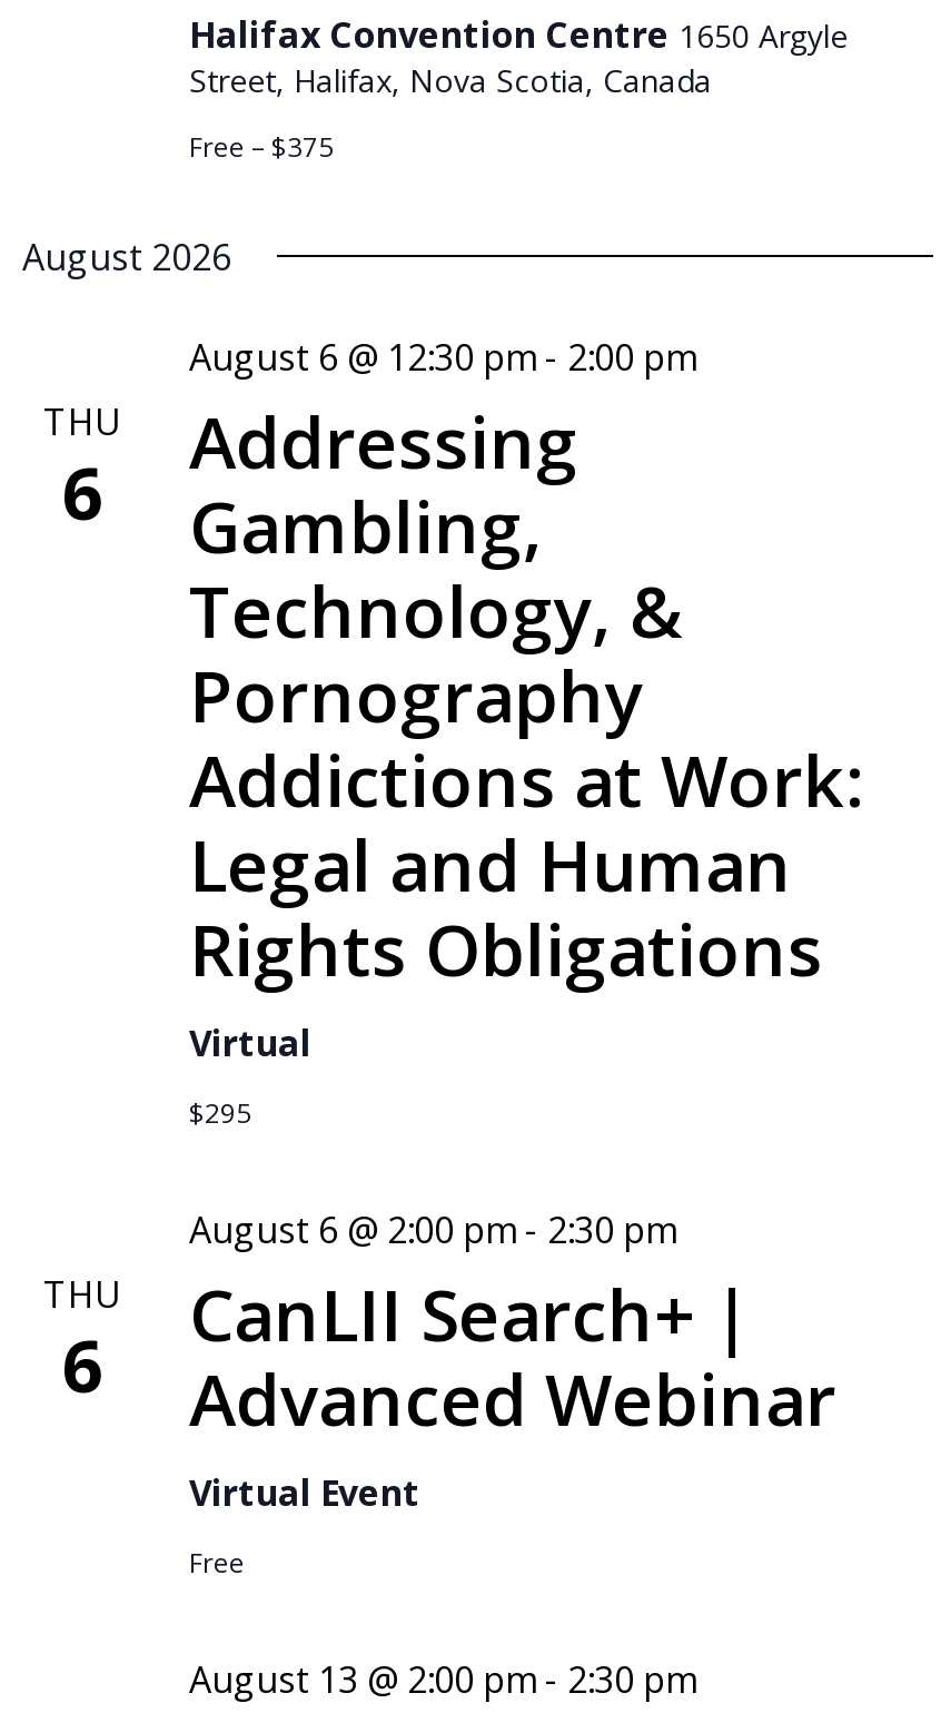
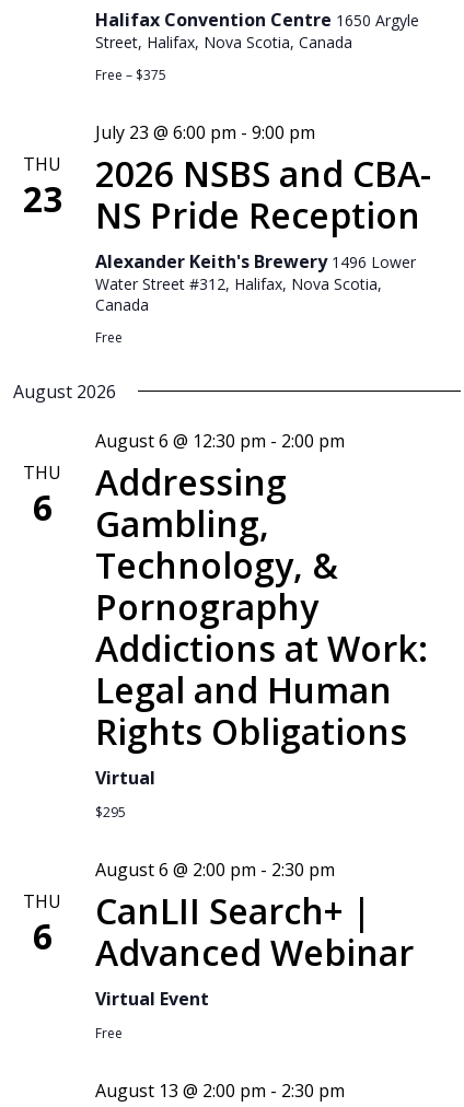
+ THU
+ 23

+ 2026 NSBS and CBA-
+ NS Pride Reception

+ July 23 @ 6:00 pm - 9:00 pm

+ Alexander Keith's Brewery 1496 Lower
+ Water Street #312, Halifax, Nova Scotia,
+ Canada
+ Free
